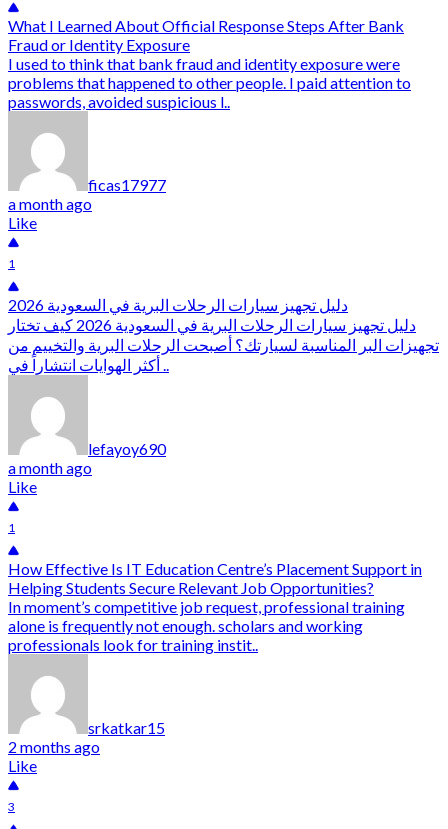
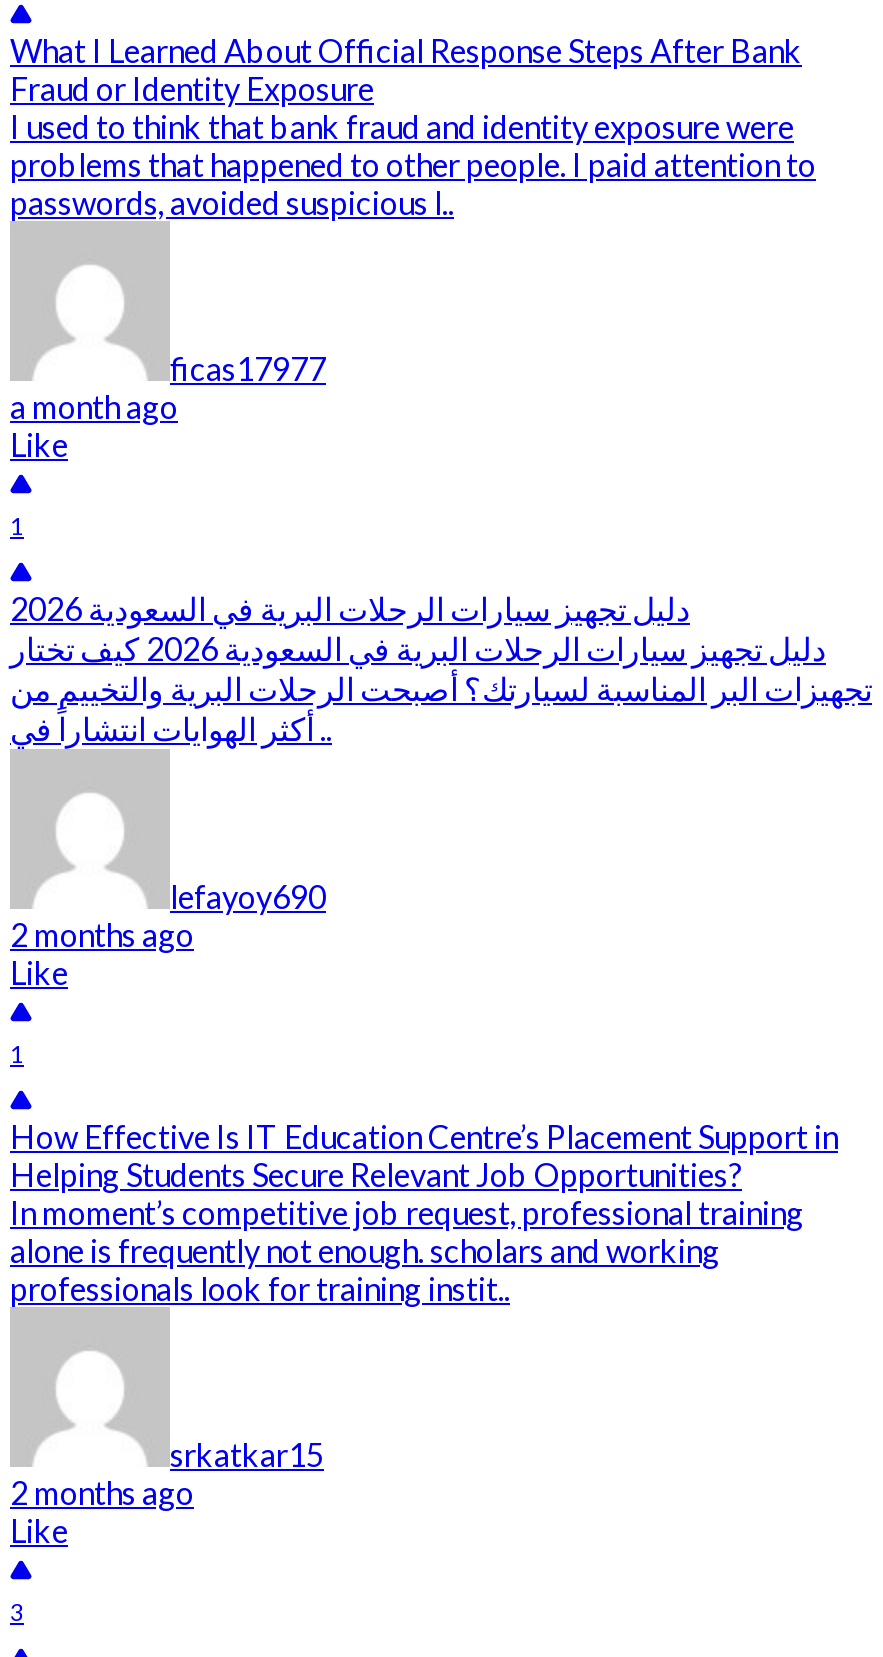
- a month ago
+ 2 months ago
